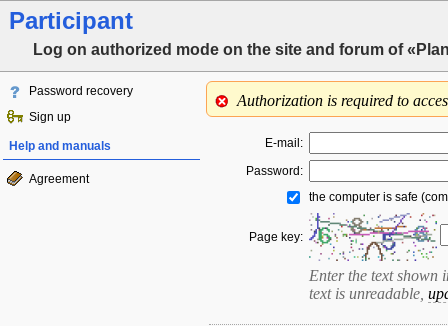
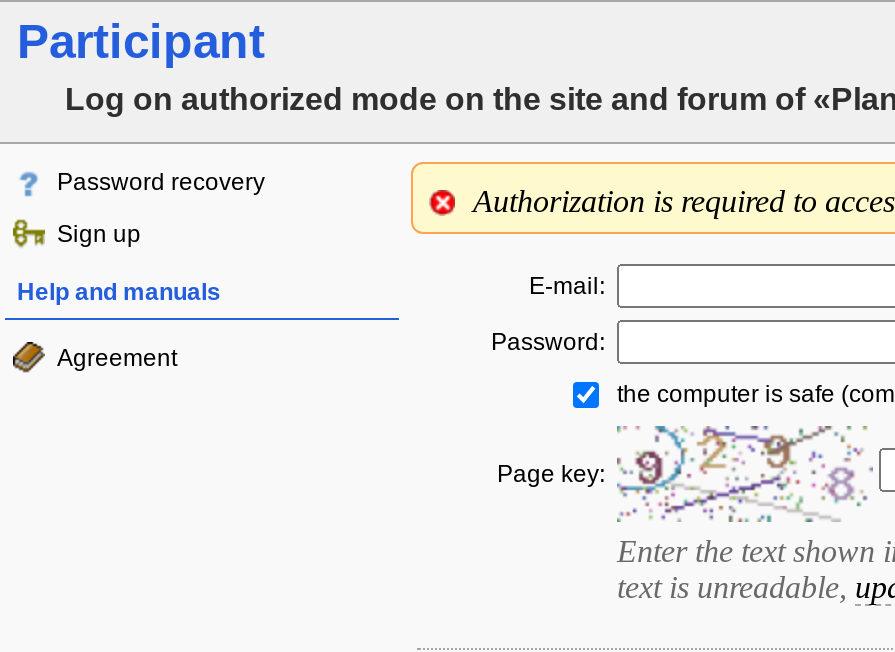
- [image]
+ [image]
